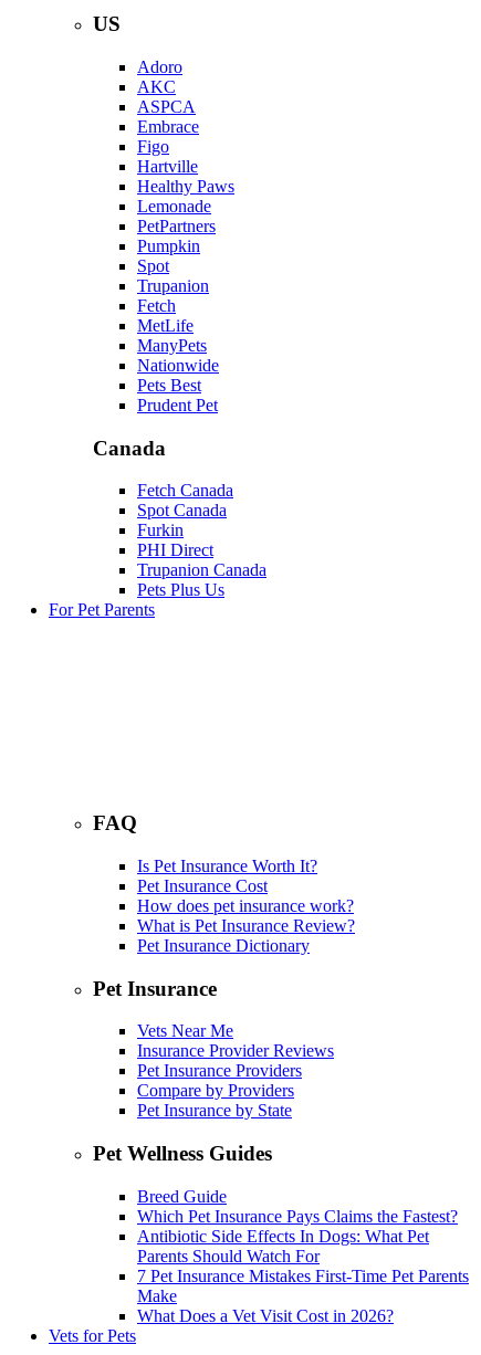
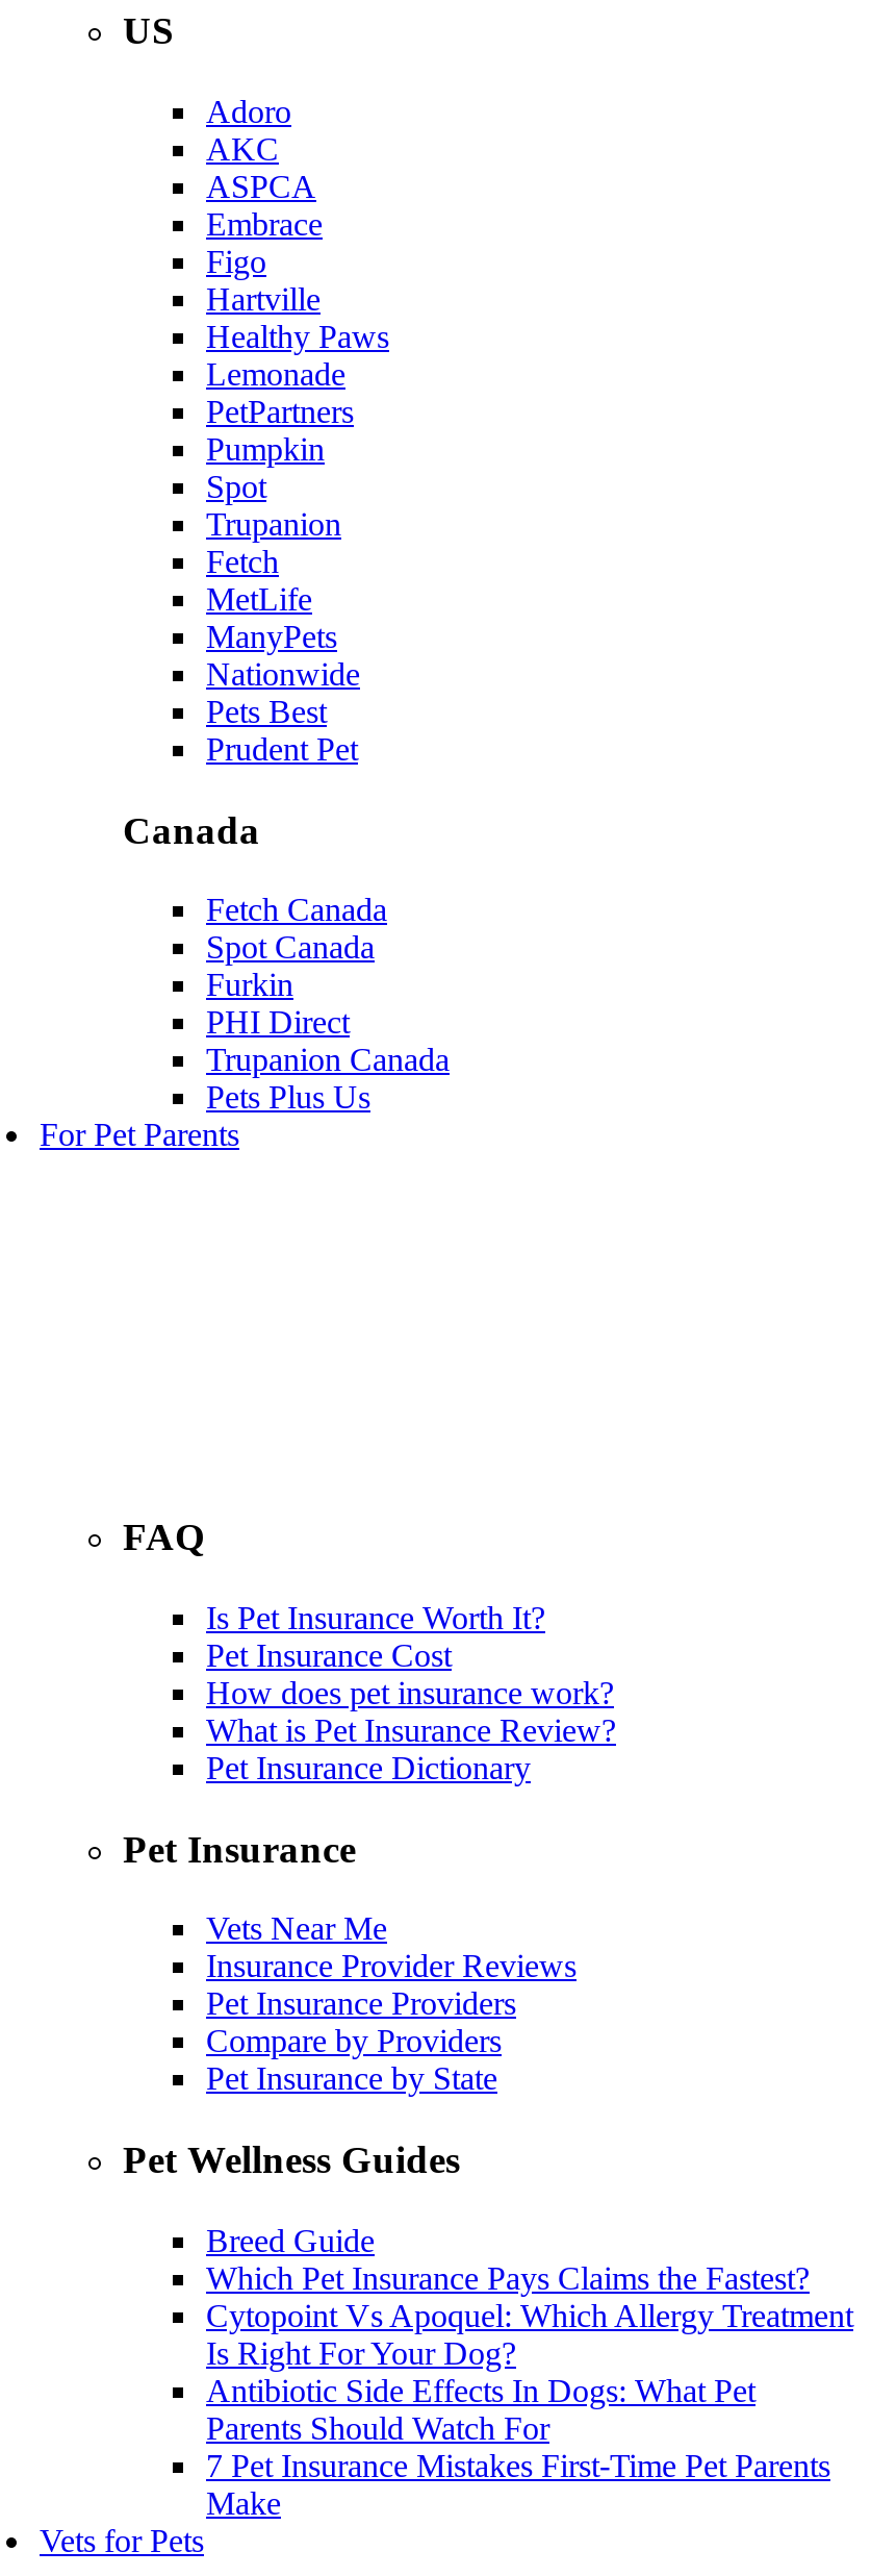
+ Cytopoint Vs Apoquel: Which Allergy Treatment
+ Is Right For Your Dog?

moved down: Antibiotic Side Effects In Dogs: What Pet | Parents Should Watch For | 7 Pet Insurance Mistakes First-Time Pet Parents | Make

- What Does a Vet Visit Cost in 2026?
